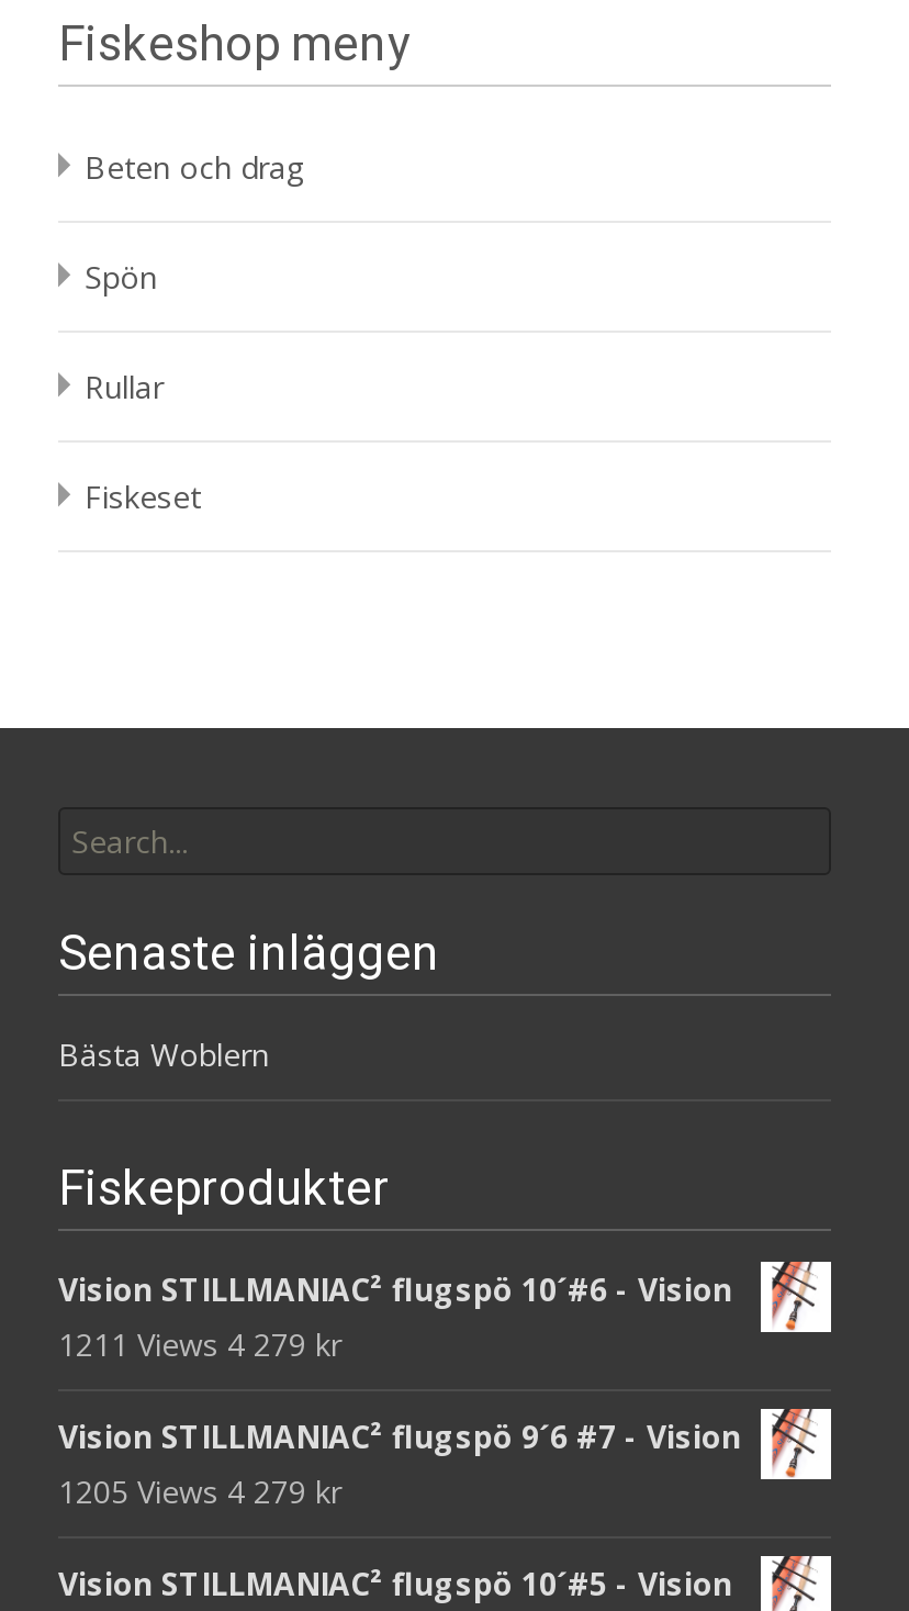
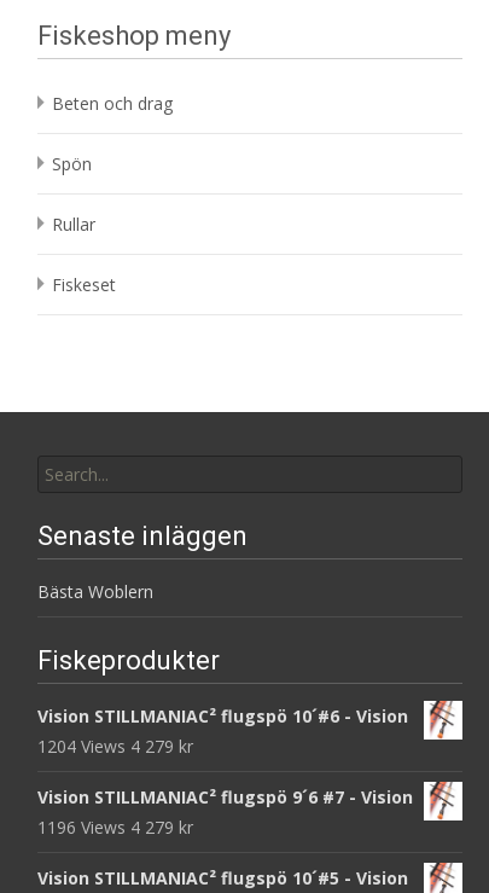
- 1211 Views 4 279 kr
+ 1204 Views 4 279 kr

- 1205 Views 4 279 kr
+ 1196 Views 4 279 kr
